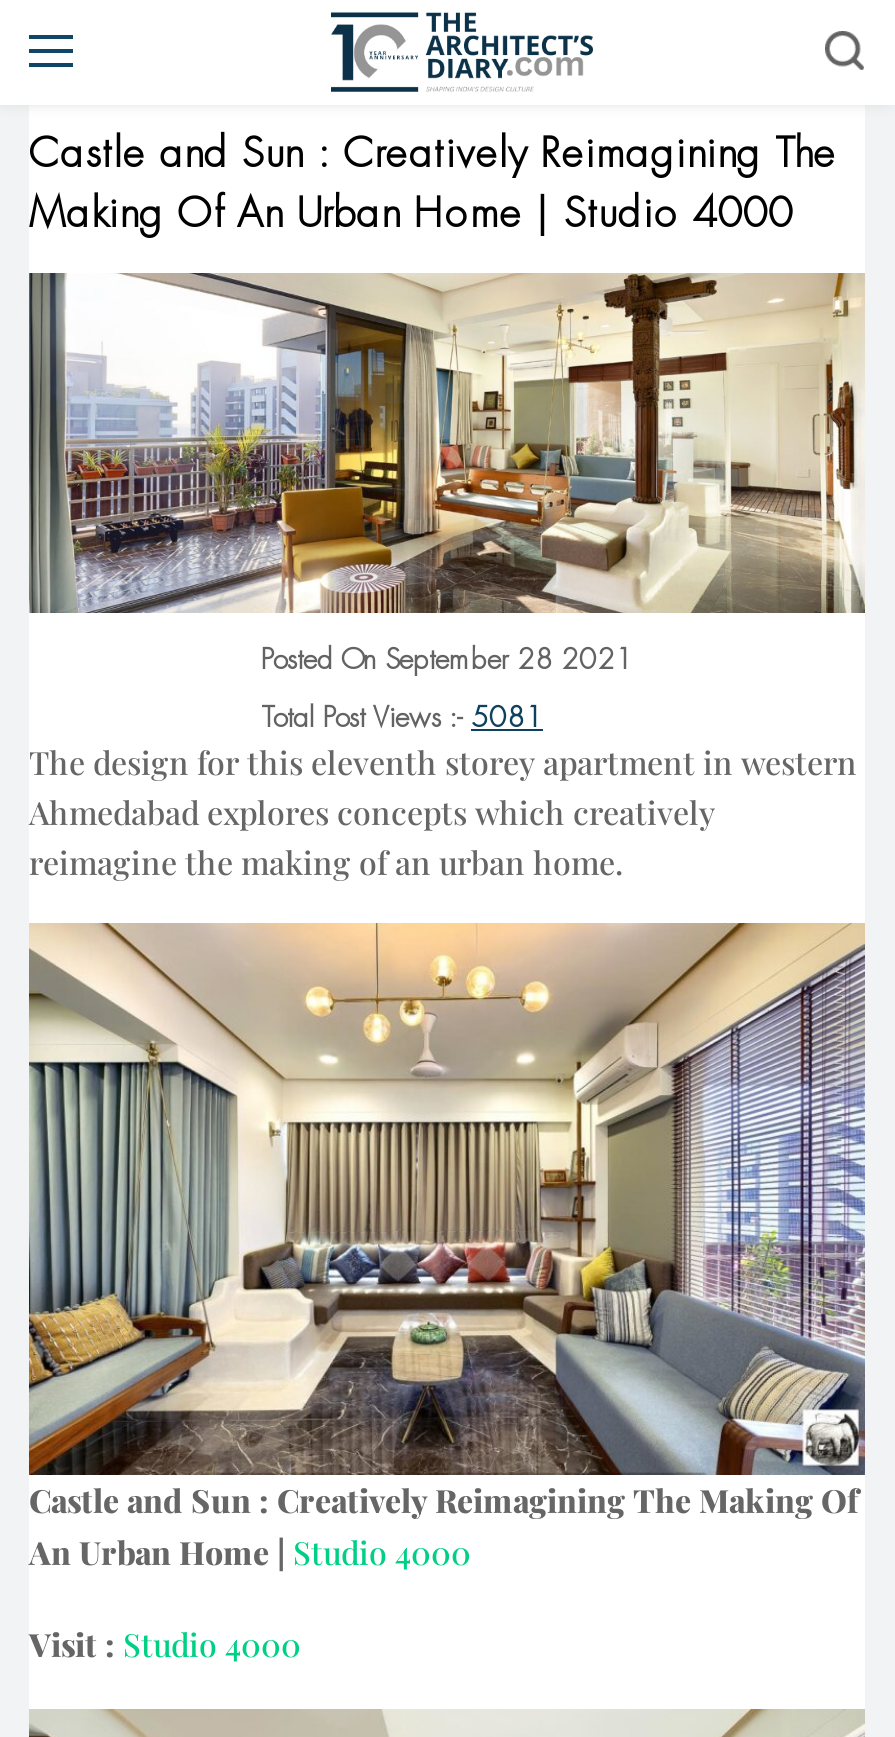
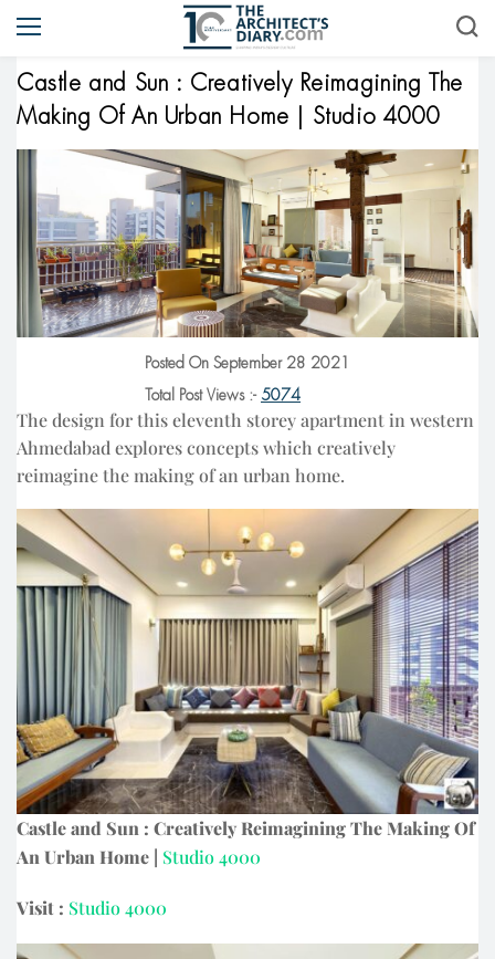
- Total Post Views :- 5081
+ Total Post Views :- 5074
